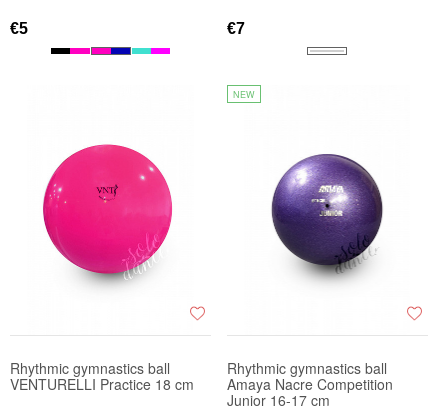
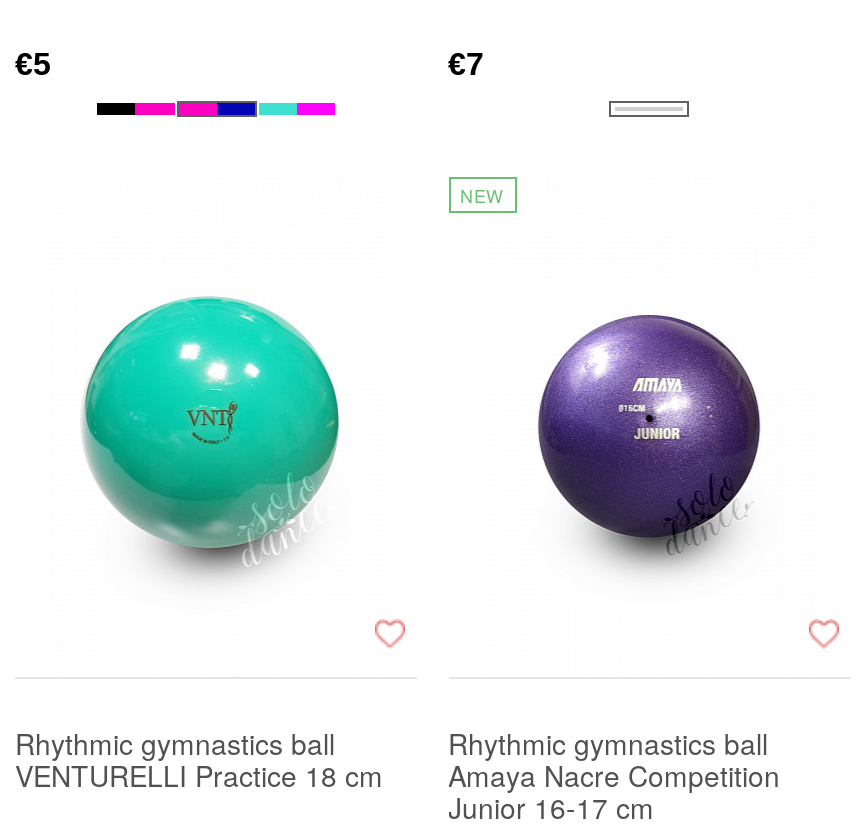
- [image]
+ [image]
